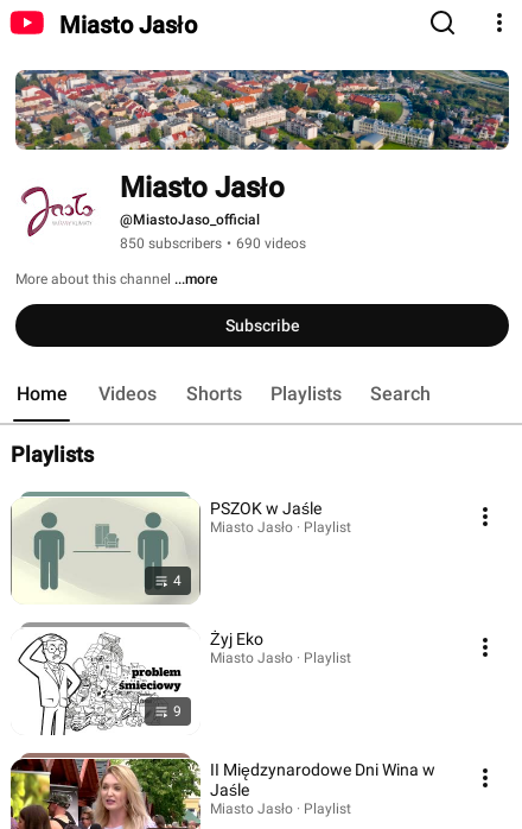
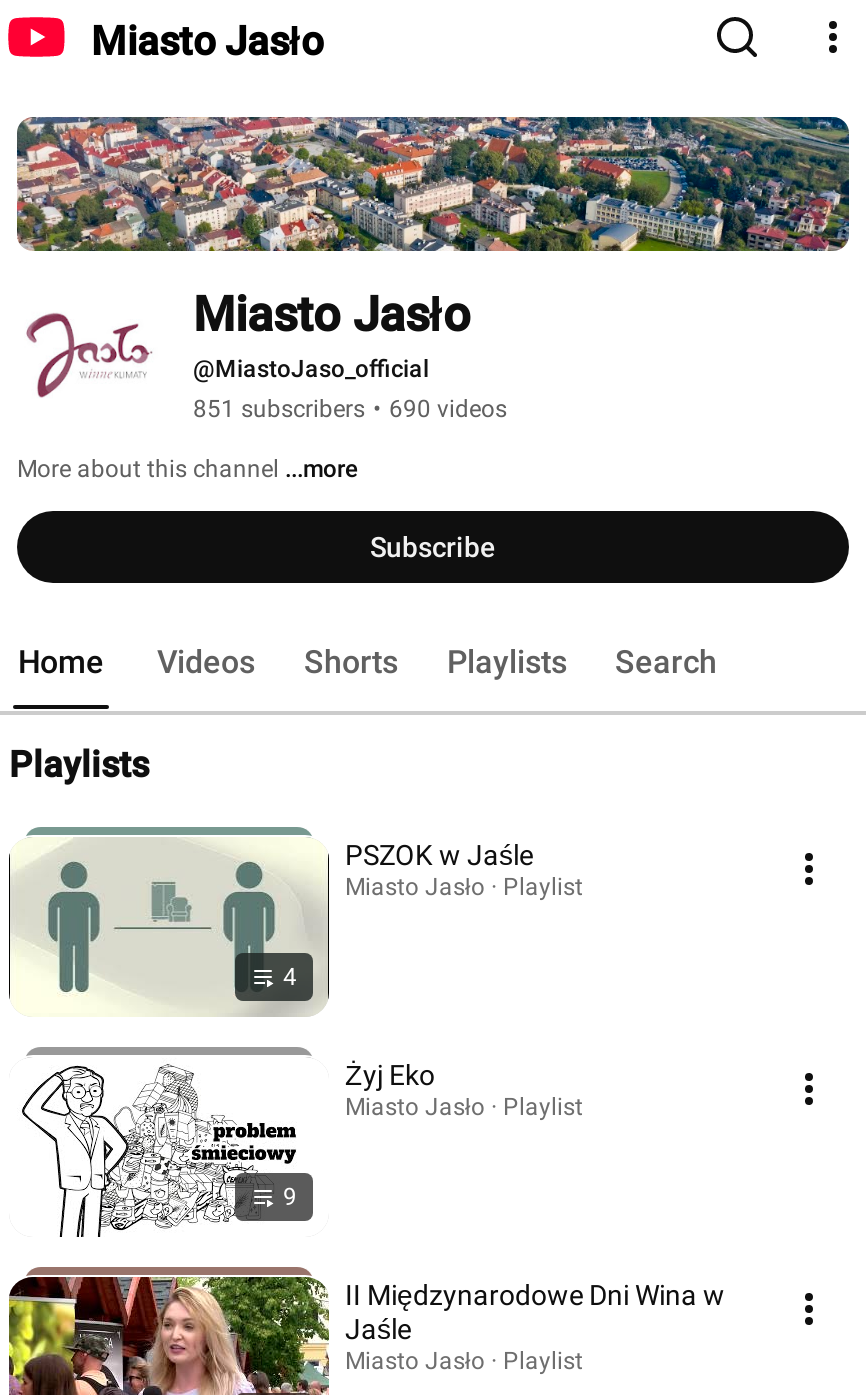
- 850 subscribers • 690 videos
+ 851 subscribers • 690 videos
